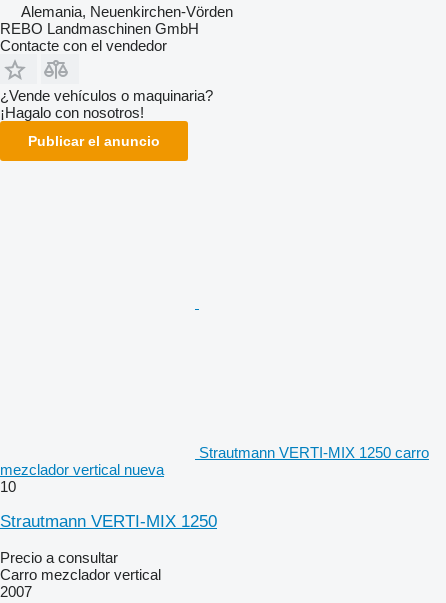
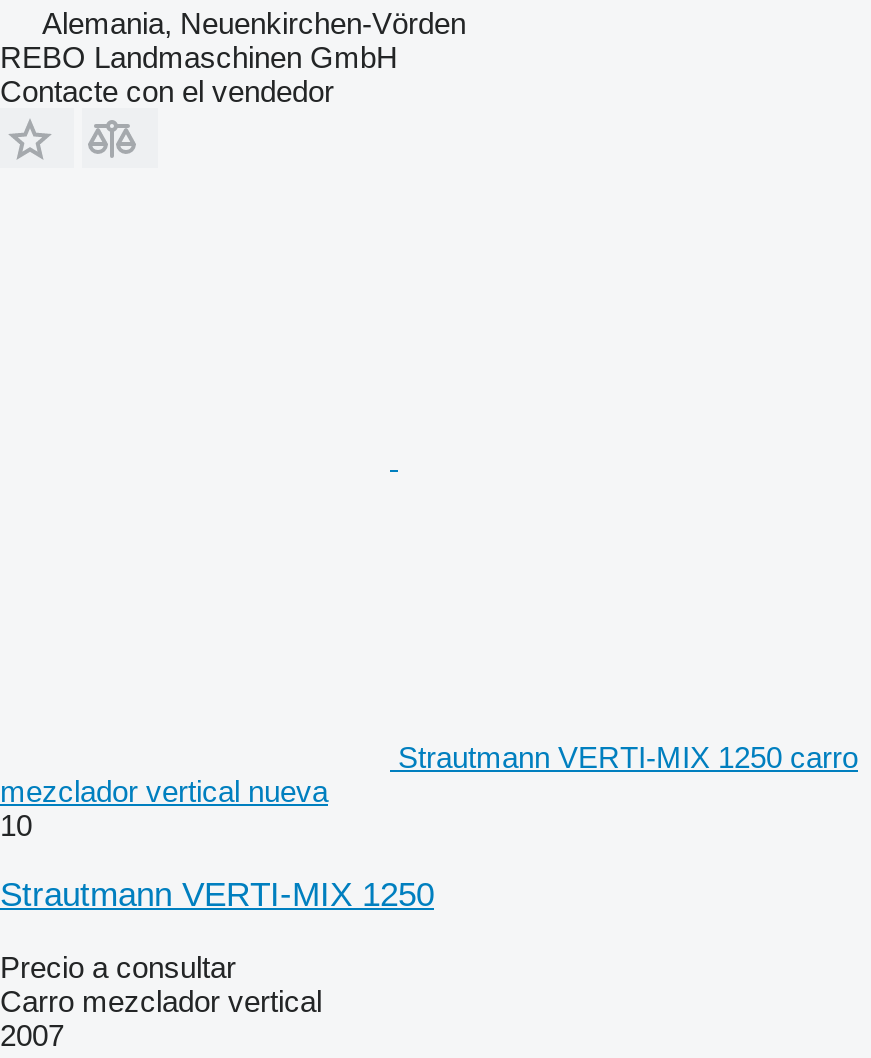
- ¿Vende vehículos o maquinaria?
- ¡Hagalo con nosotros!
- Publicar el anuncio
